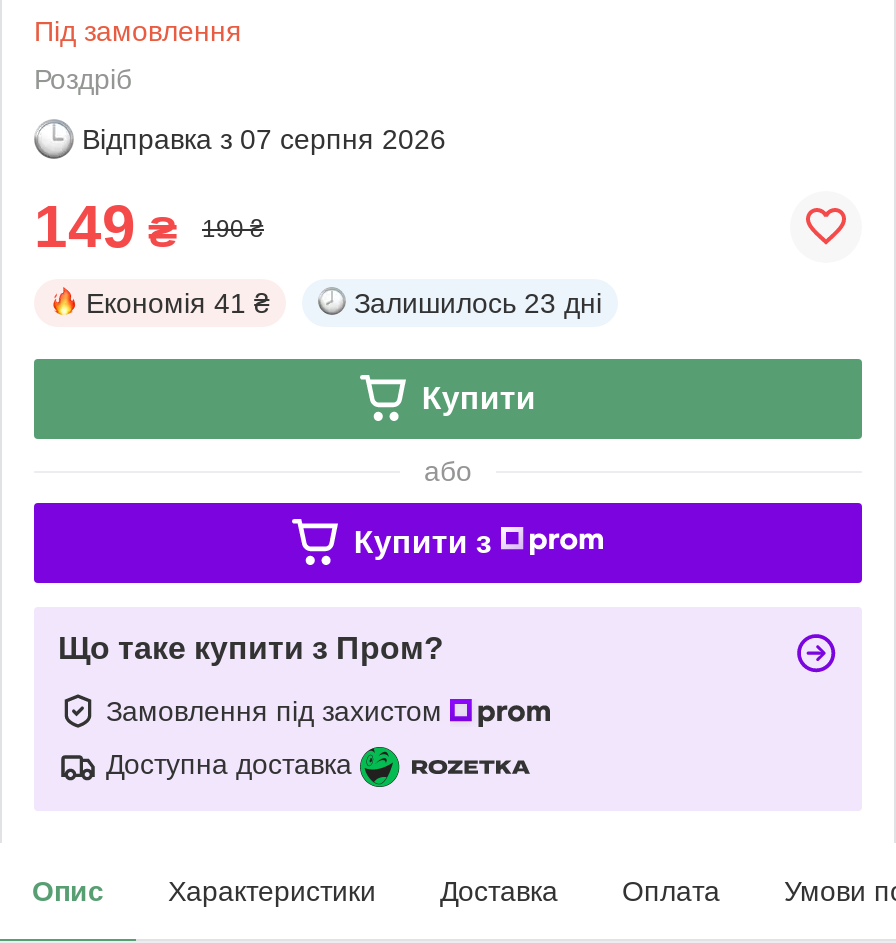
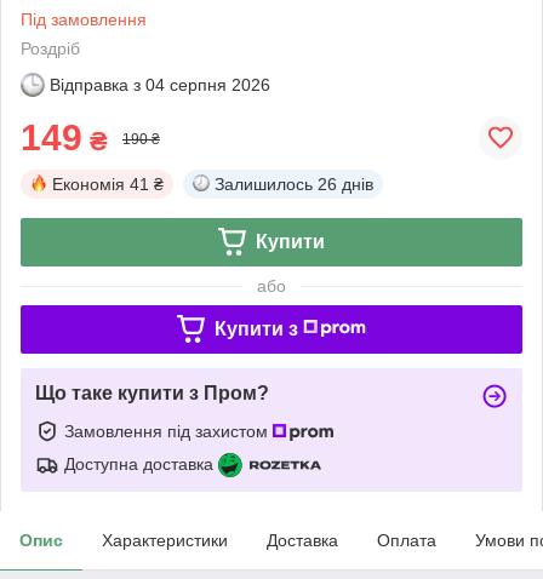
- Відправка з 07 серпня 2026
+ Відправка з 04 серпня 2026

- Залишилось 23 дні
+ Залишилось 26 днів
